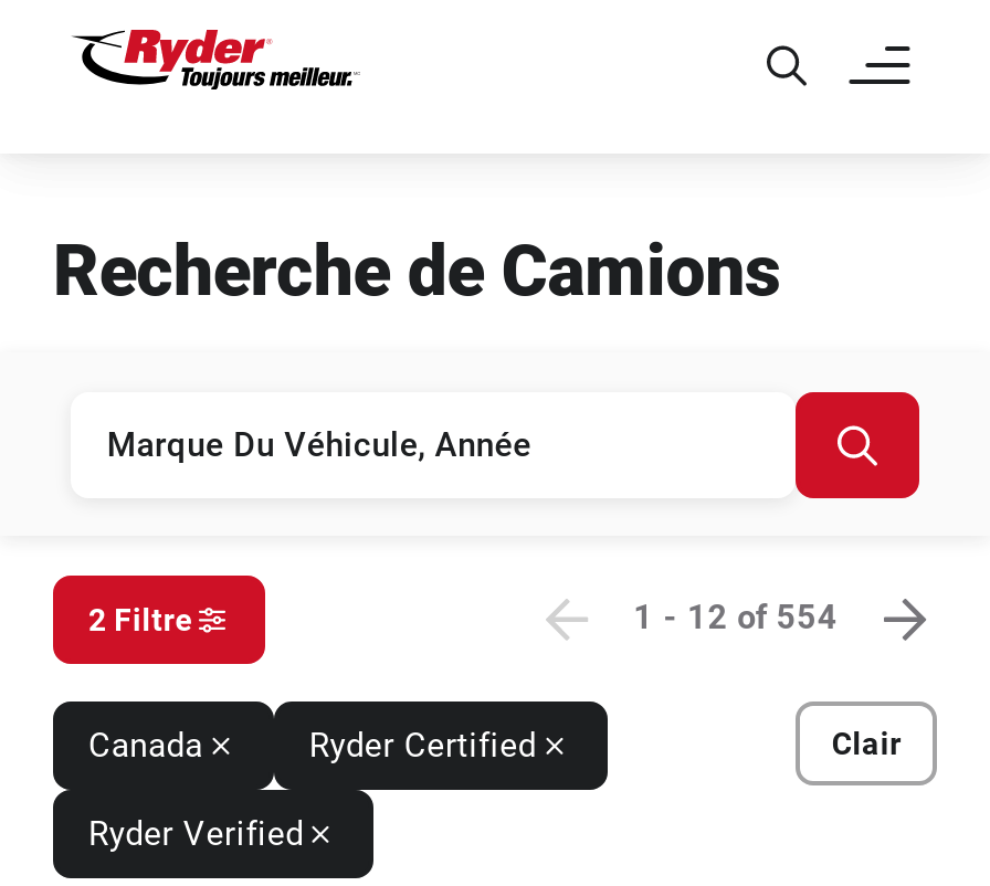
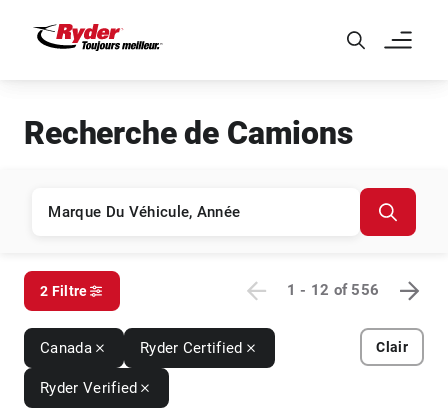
- 1 - 12 of 554
+ 1 - 12 of 556
